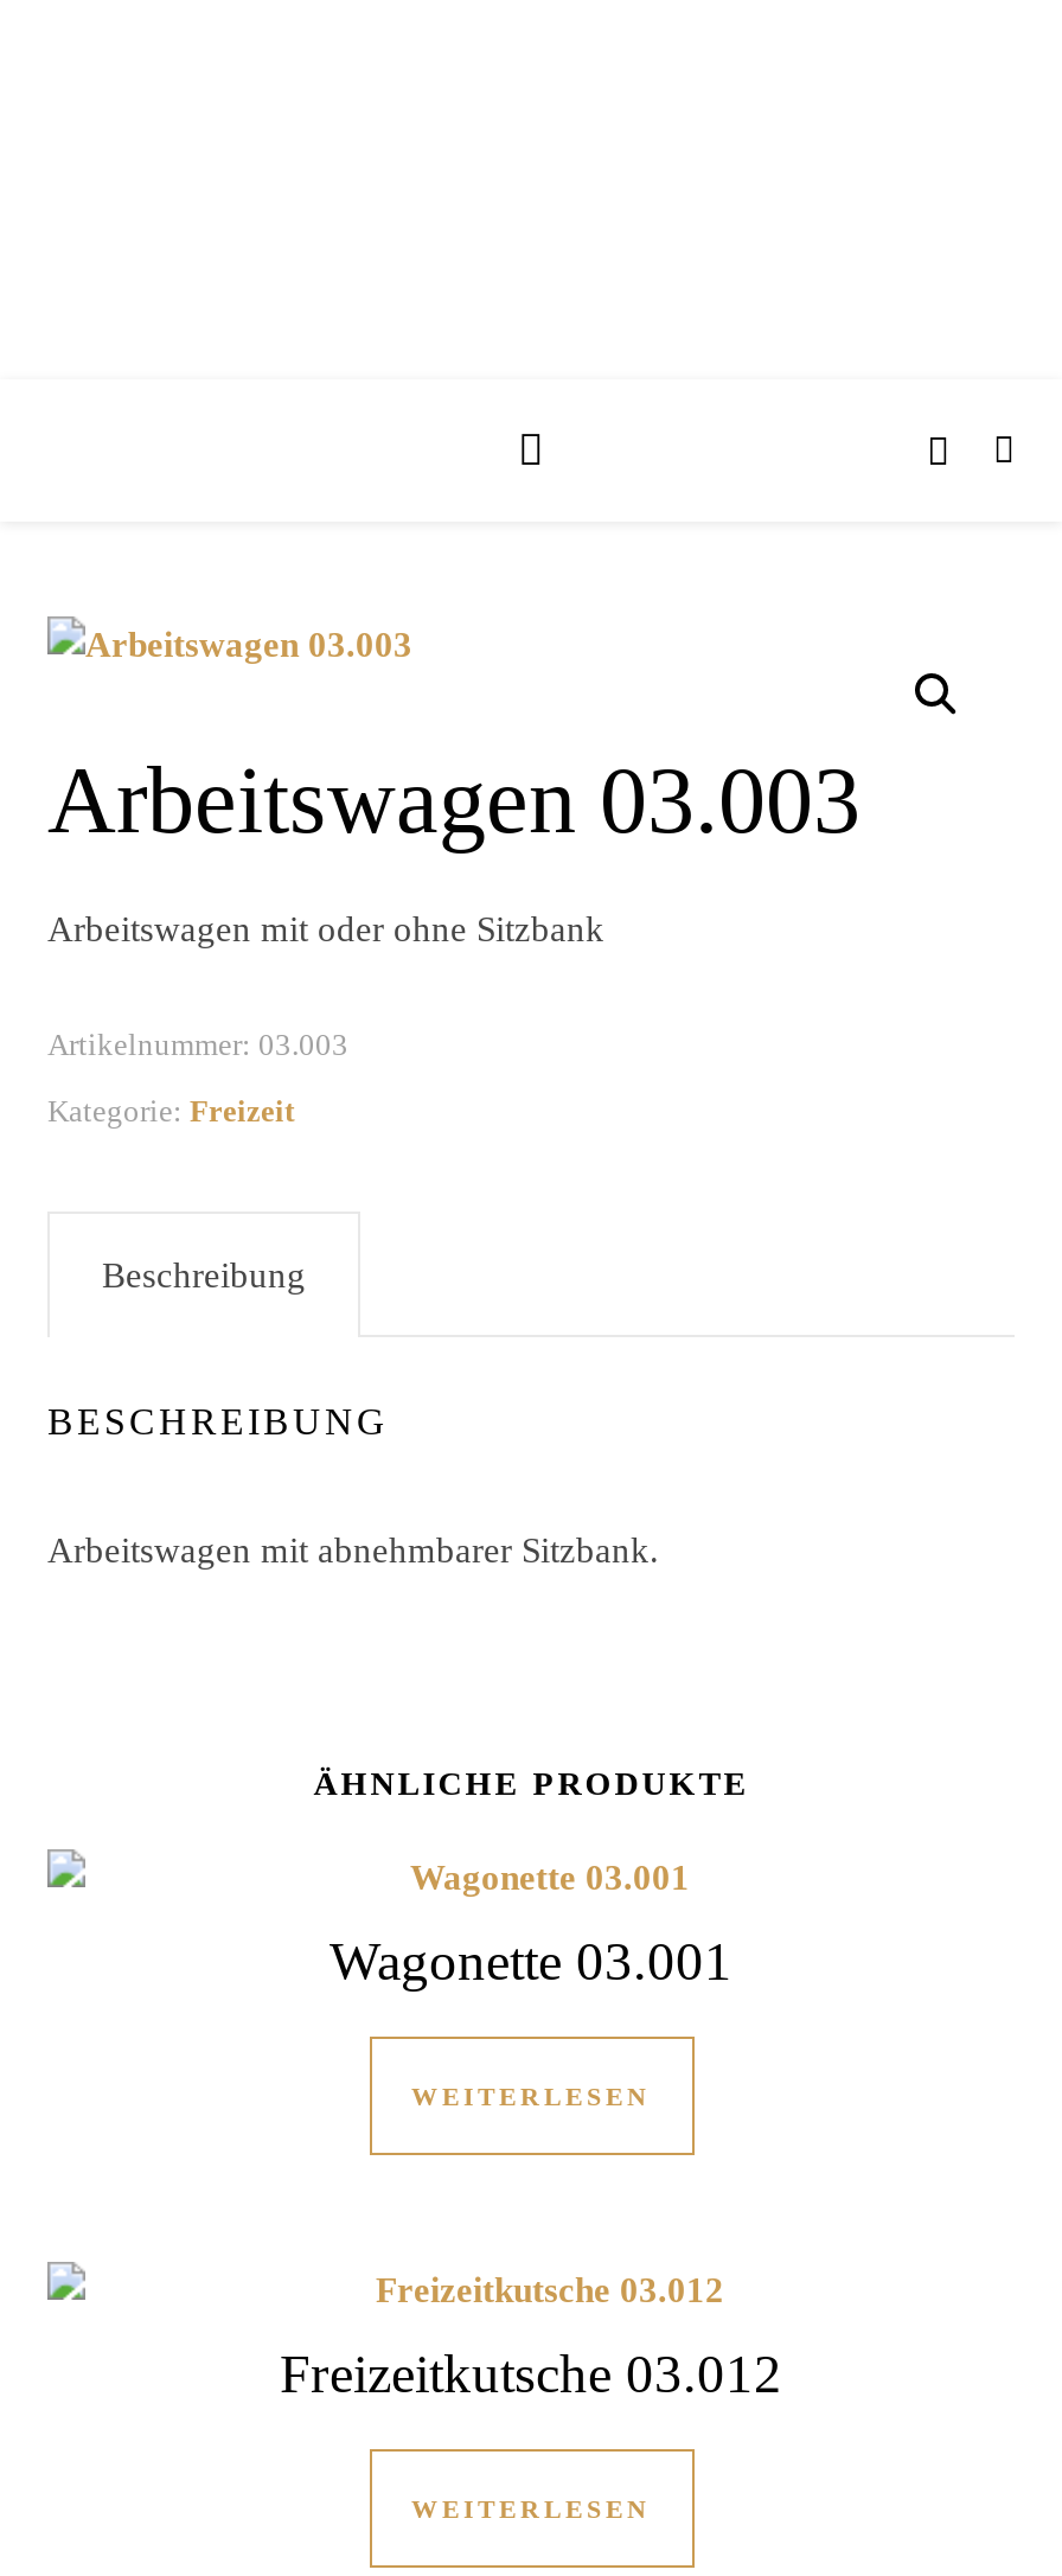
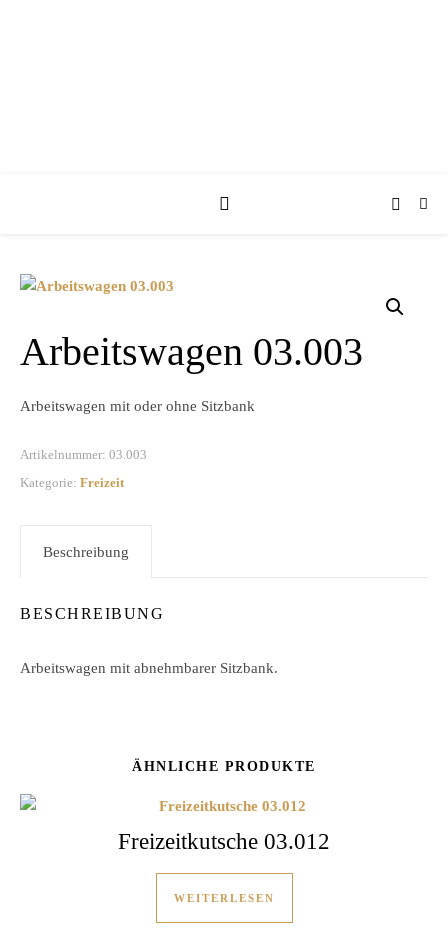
- Wagonette 03.001
- WEITERLESEN
